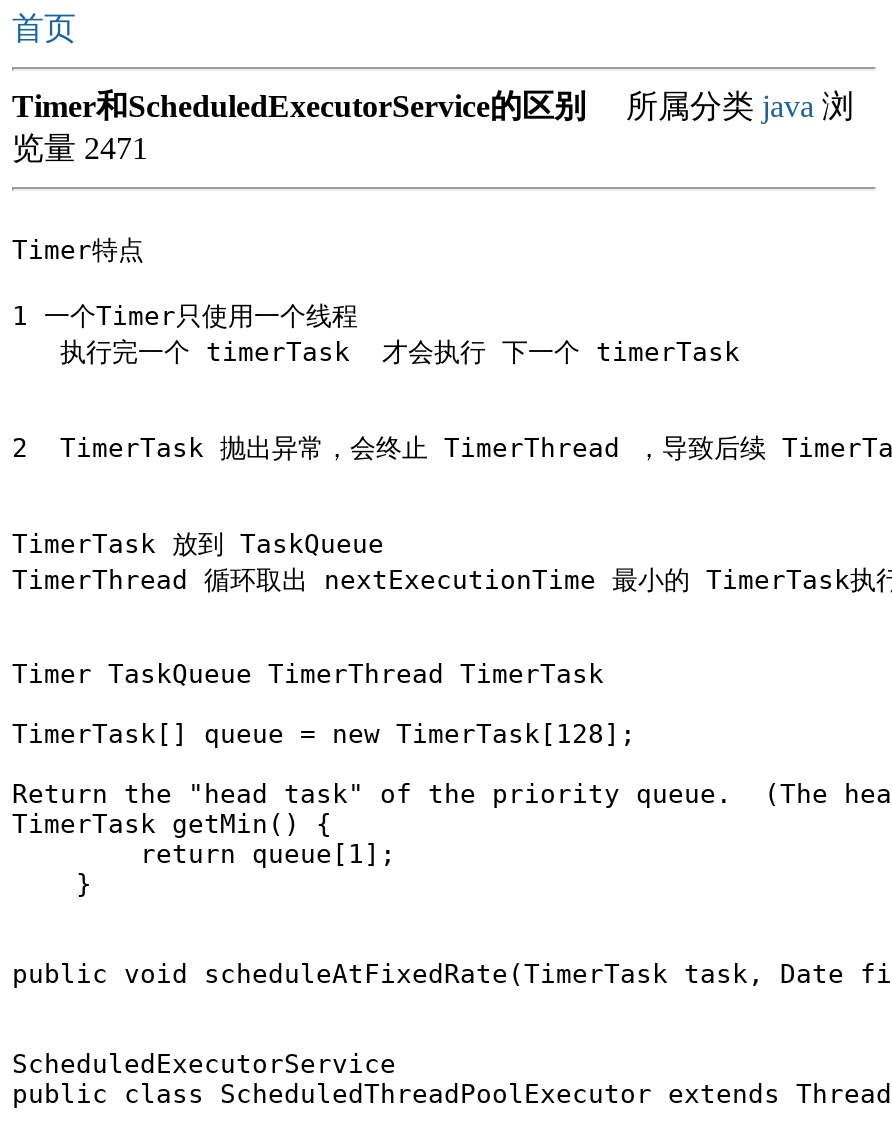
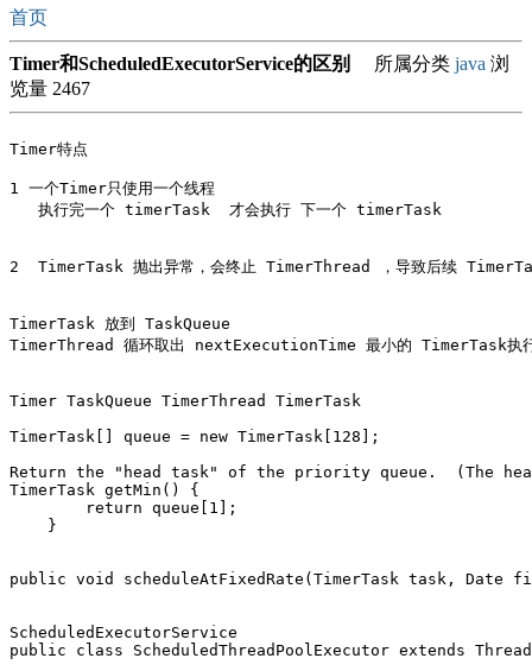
- 览量 2471
+ 览量 2467
